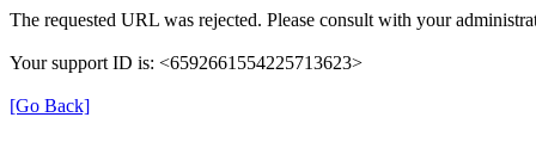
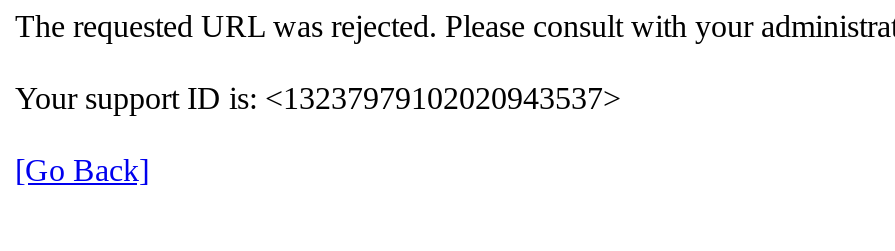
- Your support ID is: <6592661554225713623>
+ Your support ID is: <13237979102020943537>
